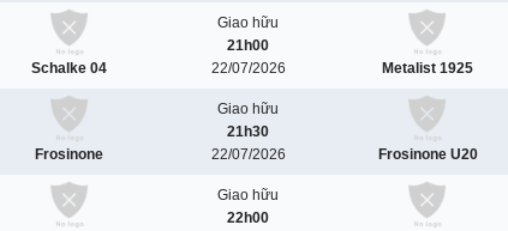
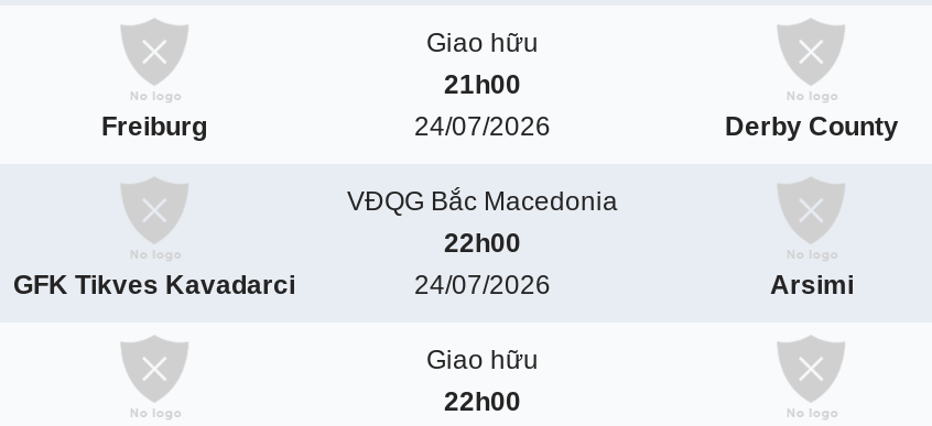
- Schalke 04
+ Freiburg

- 22/07/2026
- Metalist 1925
+ 24/07/2026
+ Derby County

- Giao hữu
- 21h30
- 22/07/2026
- Frosinone U20
+ VĐQG Bắc Macedonia
+ 22h00
+ 24/07/2026
+ Arsimi

- Frosinone
+ GFK Tikves Kavadarci
